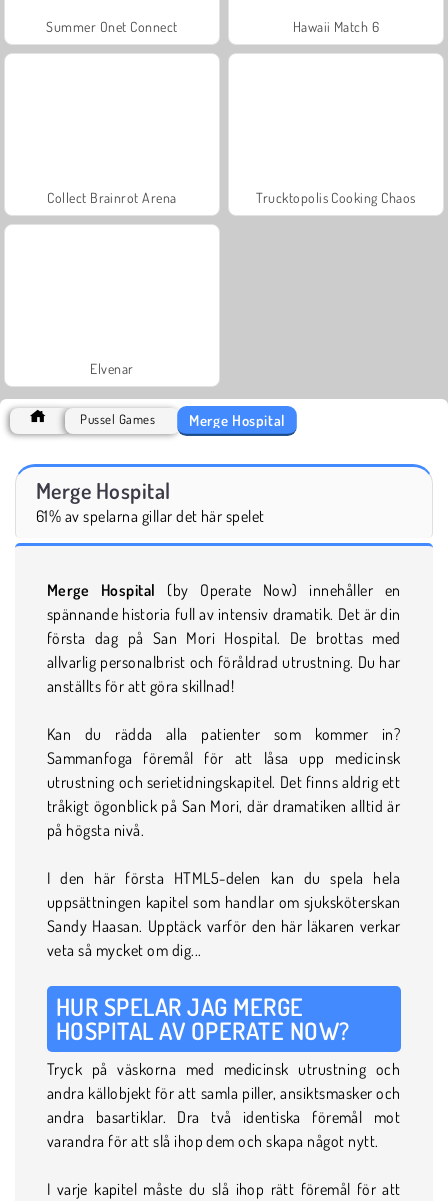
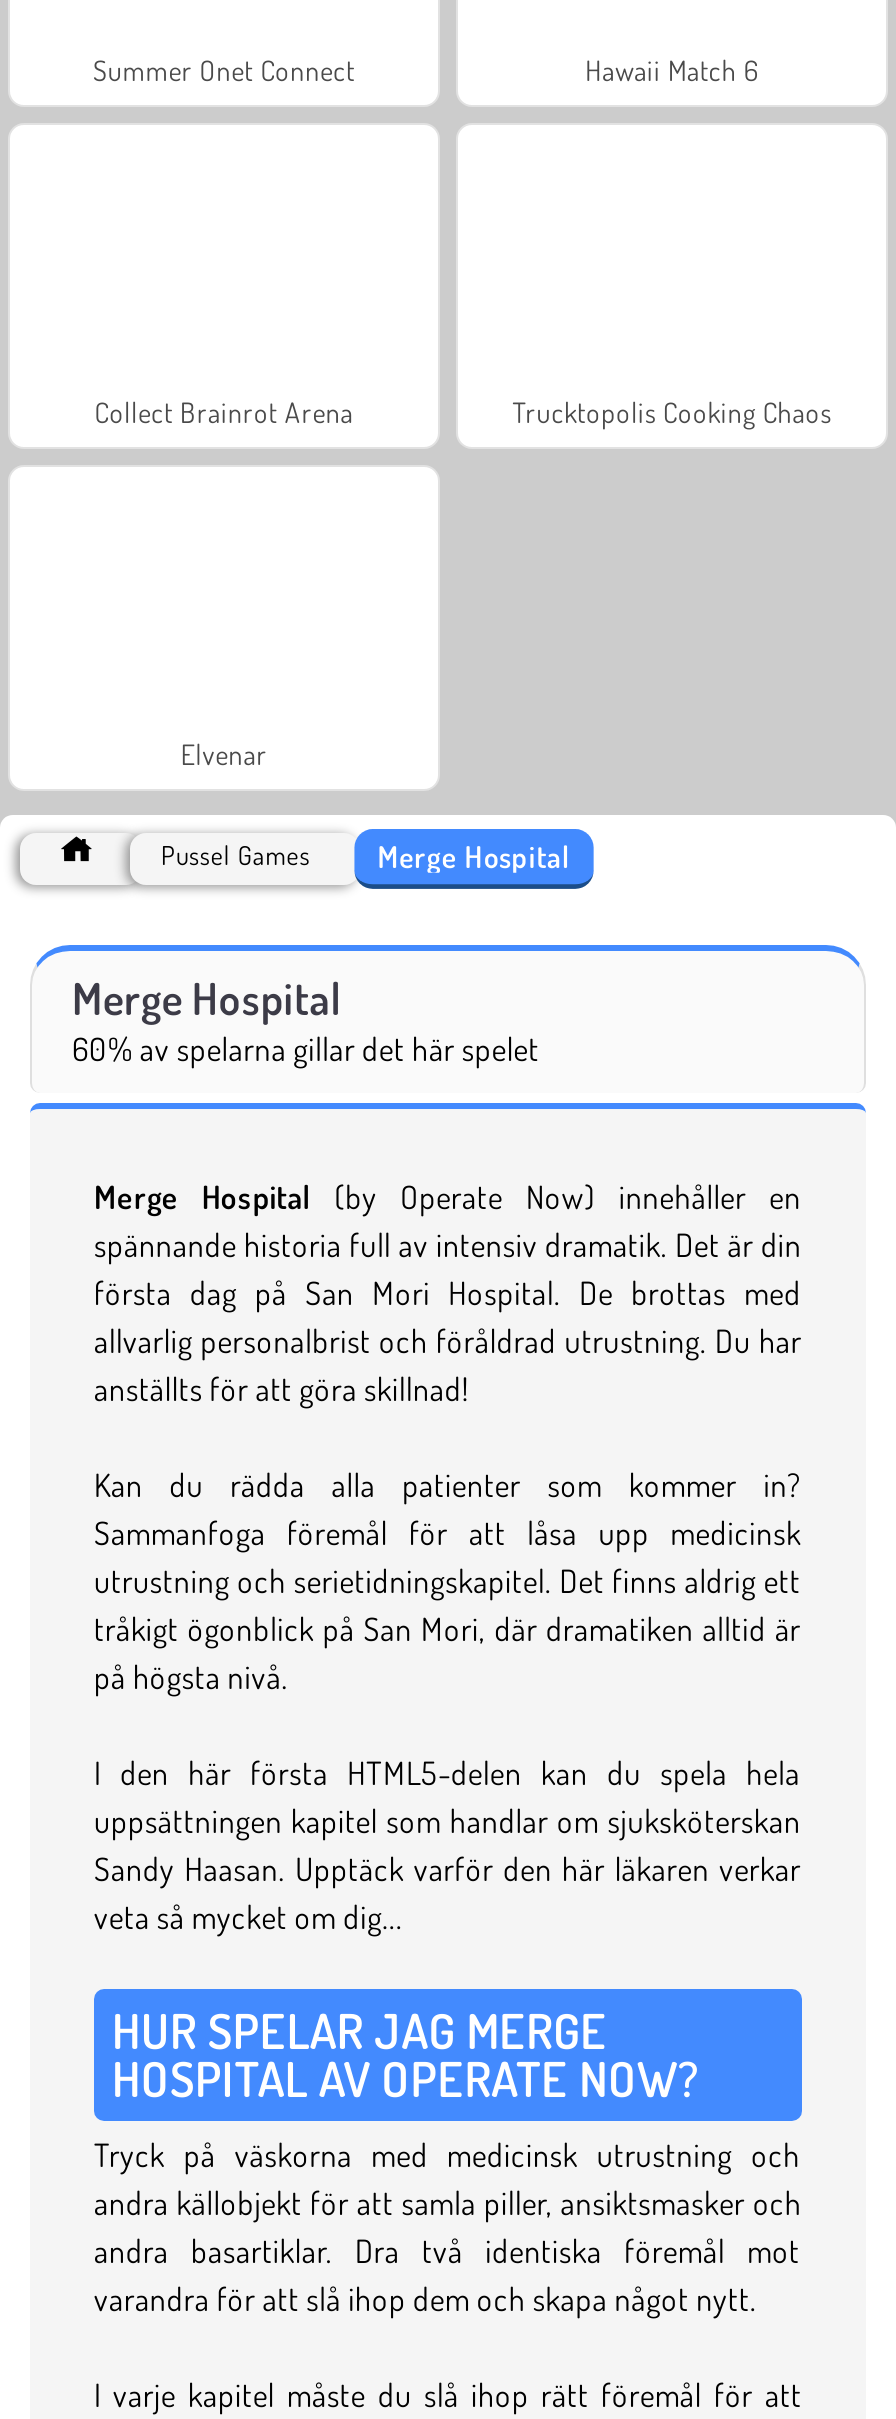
- 61% av spelarna gillar det här spelet
+ 60% av spelarna gillar det här spelet
